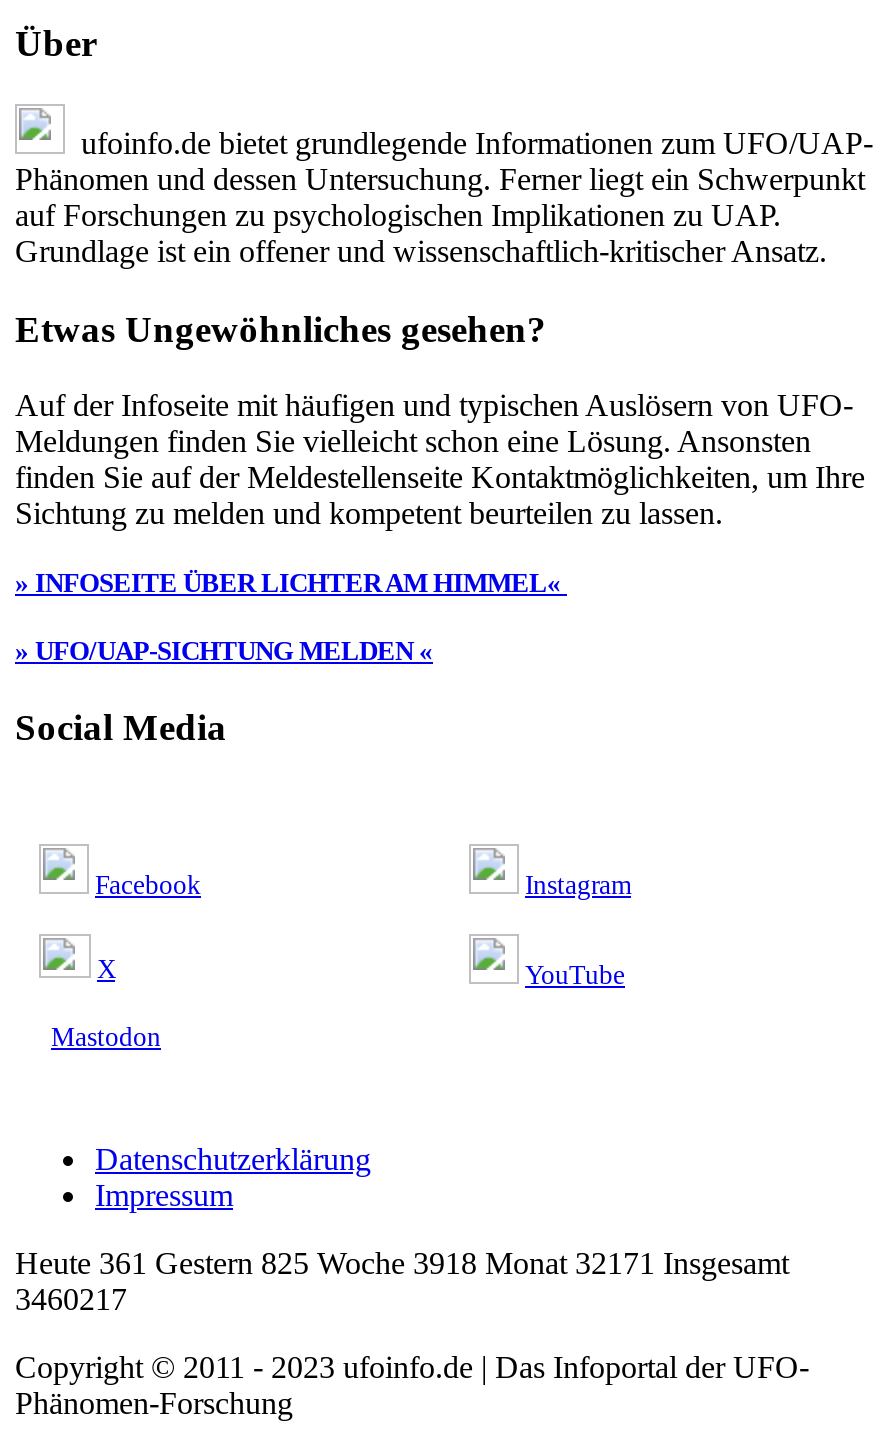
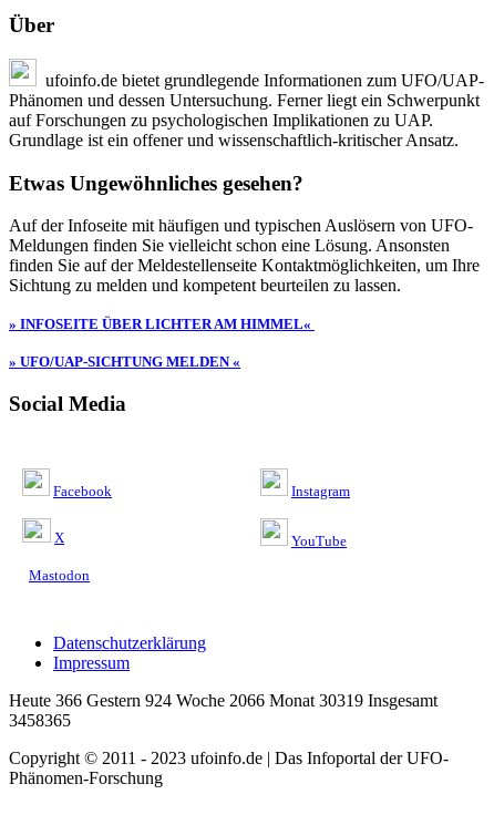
- Heute 361 Gestern 825 Woche 3918 Monat 32171 Insgesamt
+ Heute 366 Gestern 924 Woche 2066 Monat 30319 Insgesamt

- 3460217
+ 3458365
